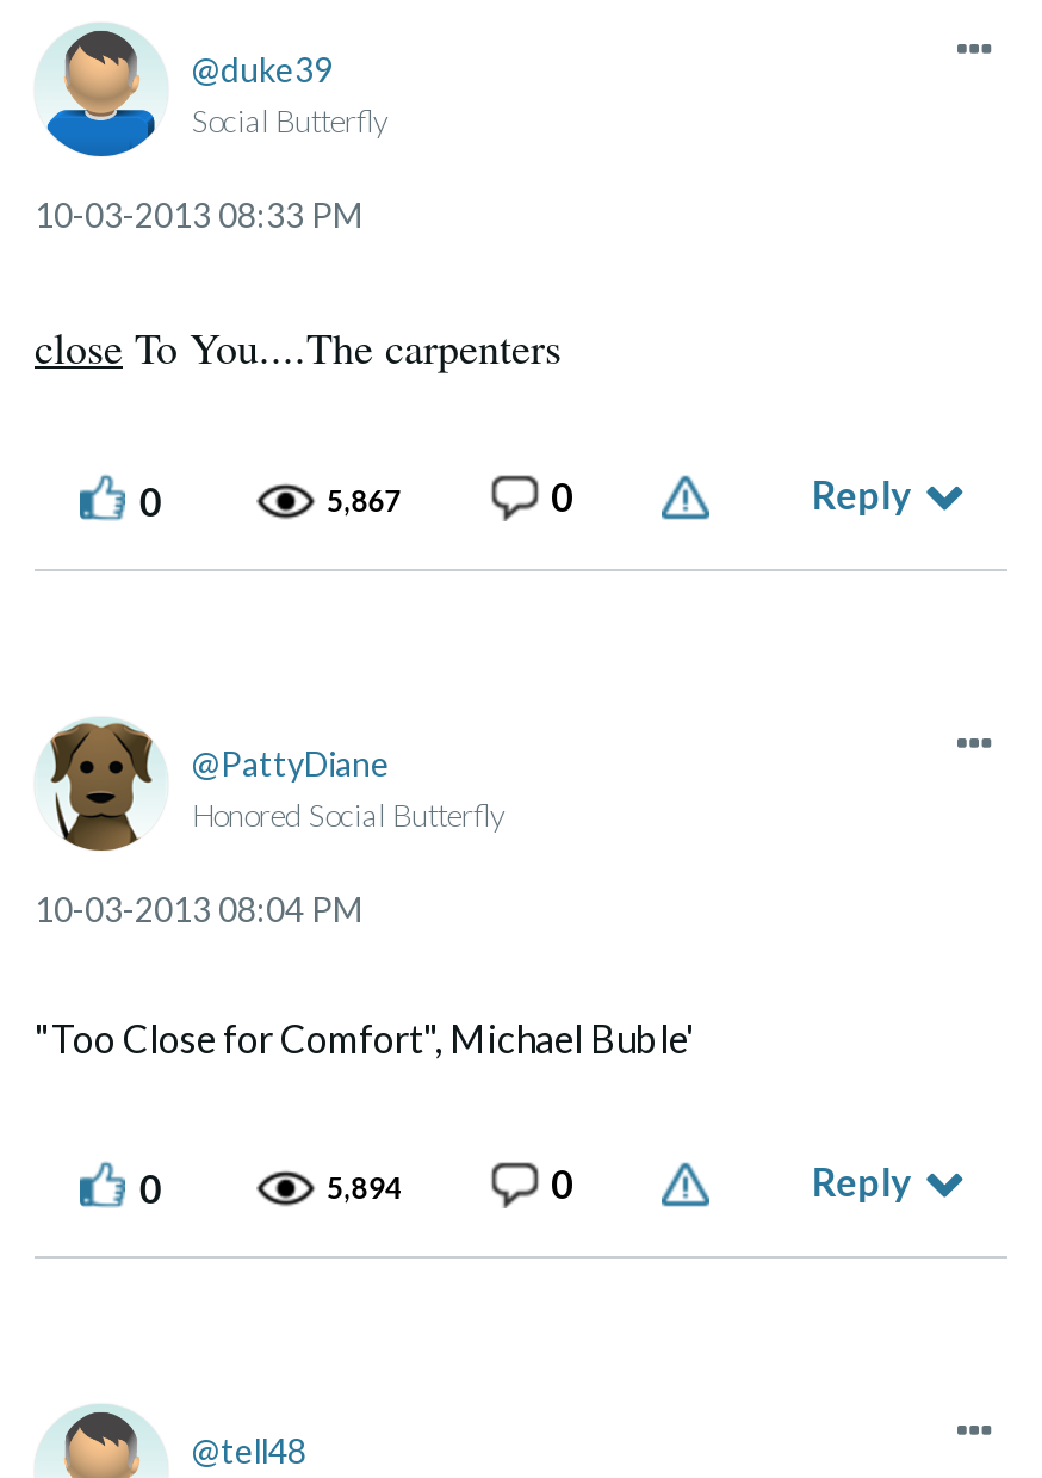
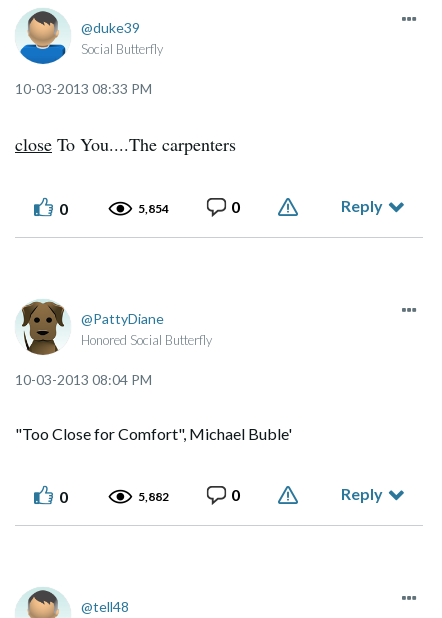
- 5,867
+ 5,854

- 5,894
+ 5,882
